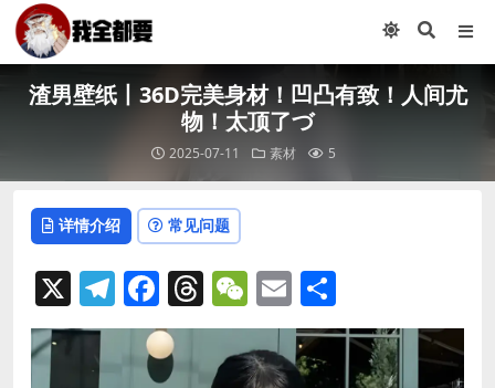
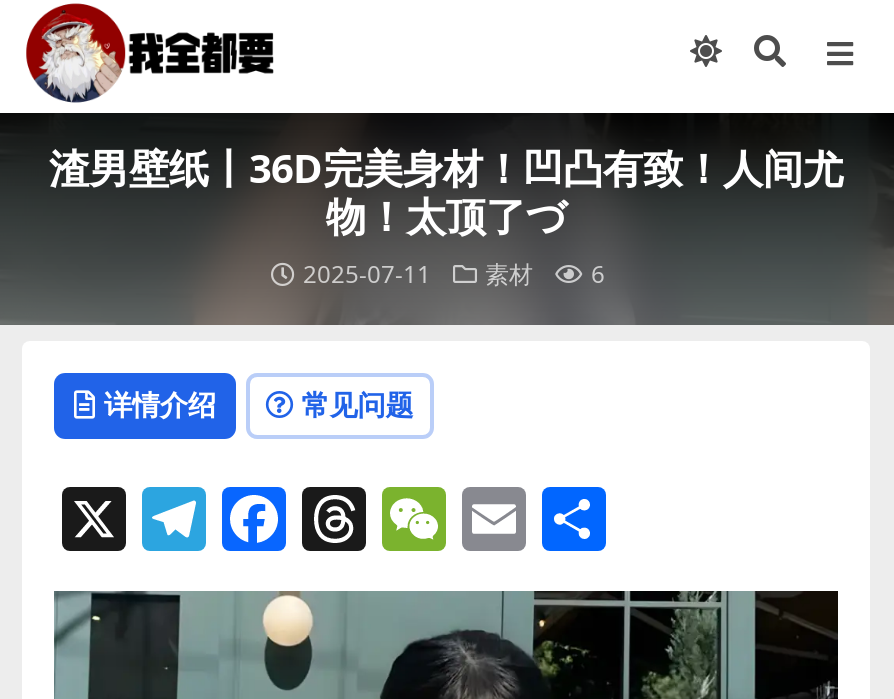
- 2025-07-11 素材 5
+ 2025-07-11 素材 6
